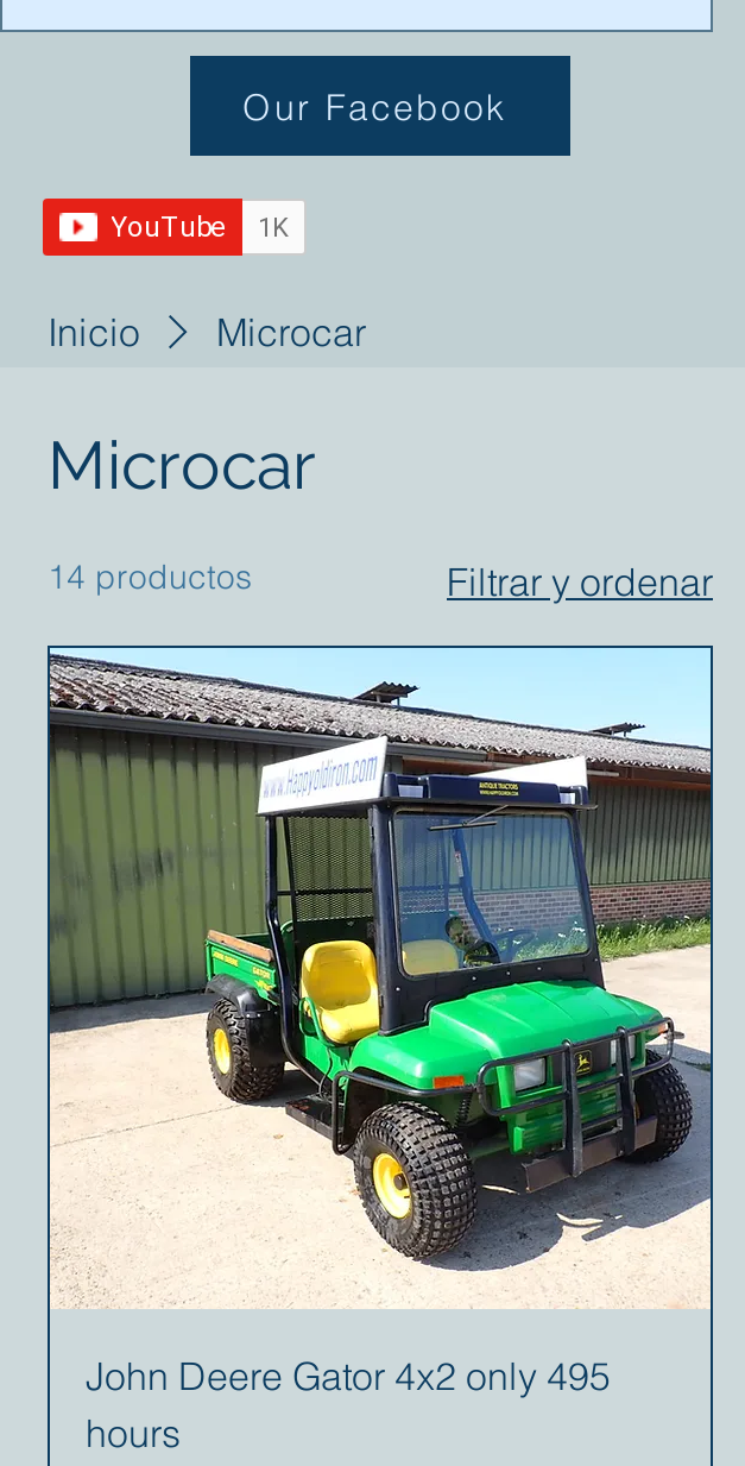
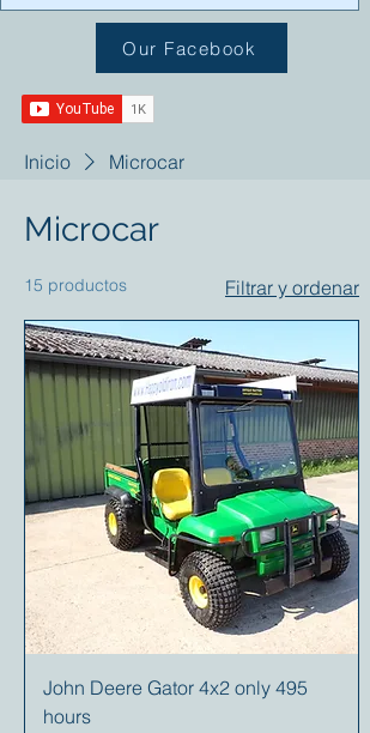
- 14 productos
+ 15 productos
